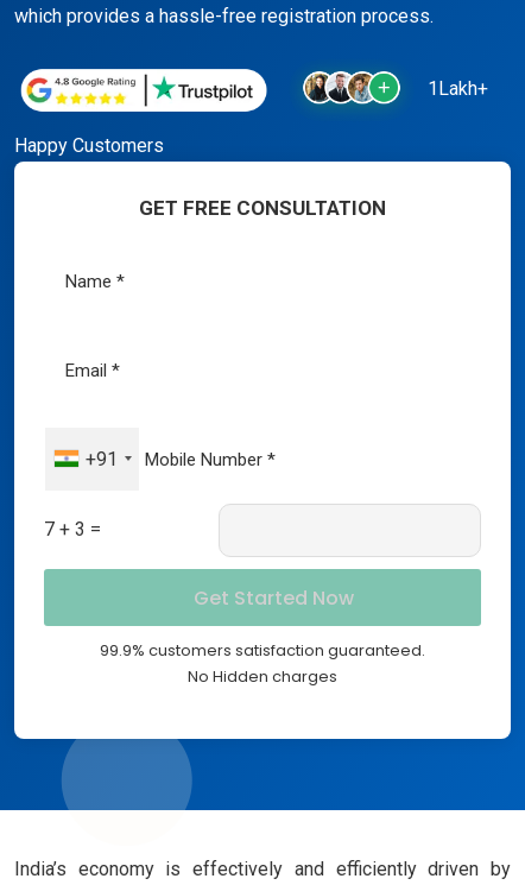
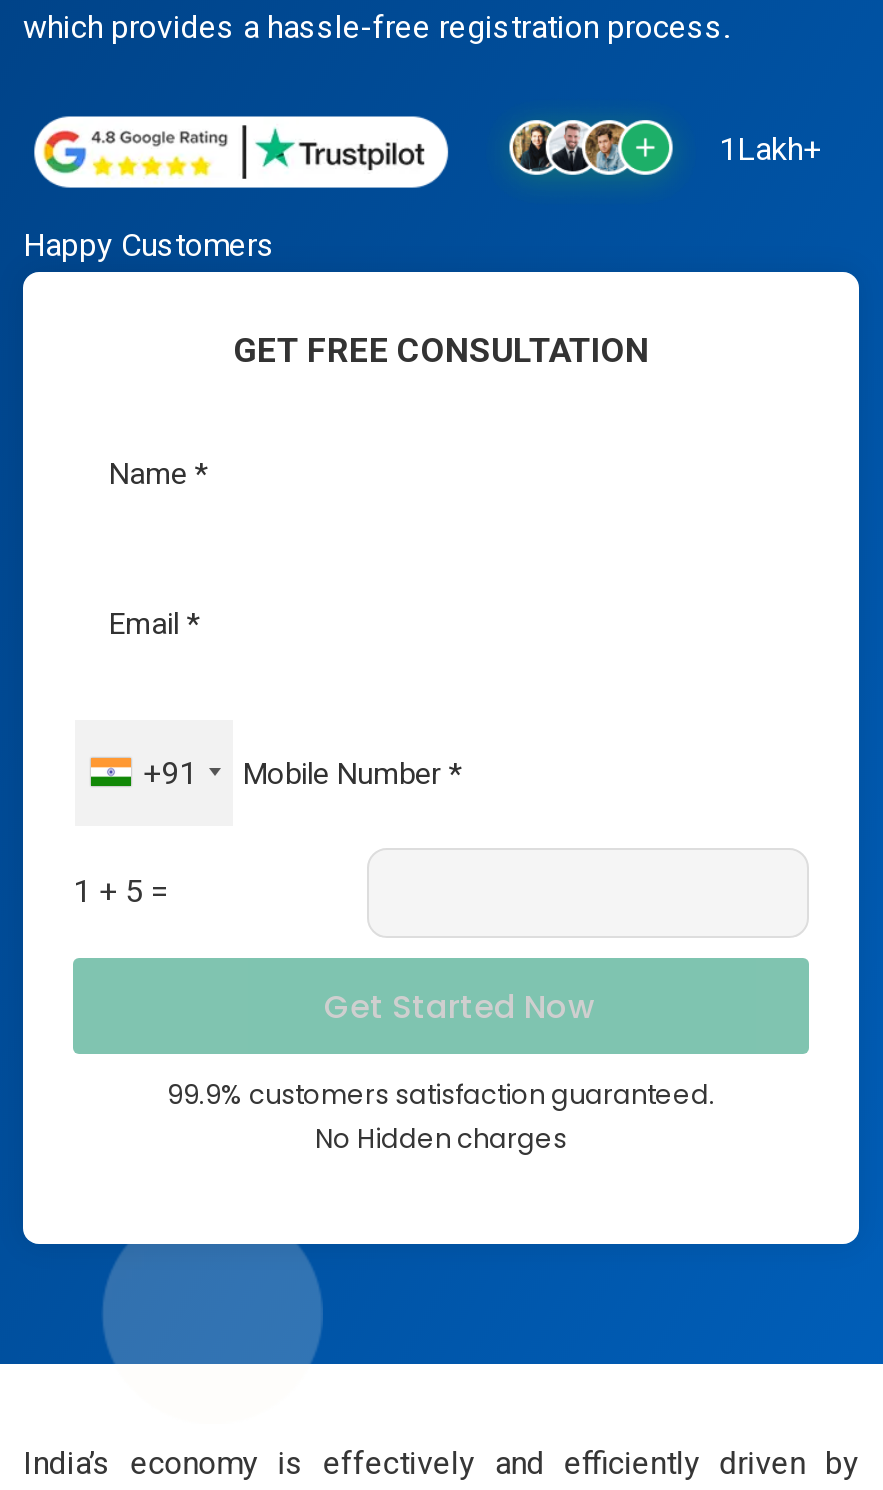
- 7 + 3 =
+ 1 + 5 =
